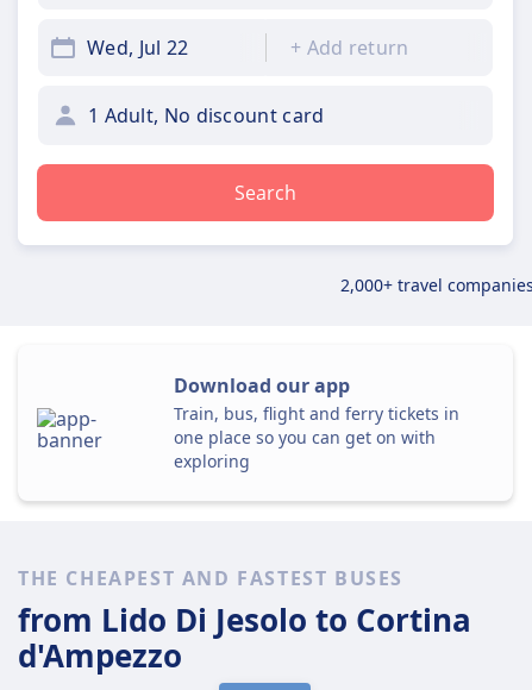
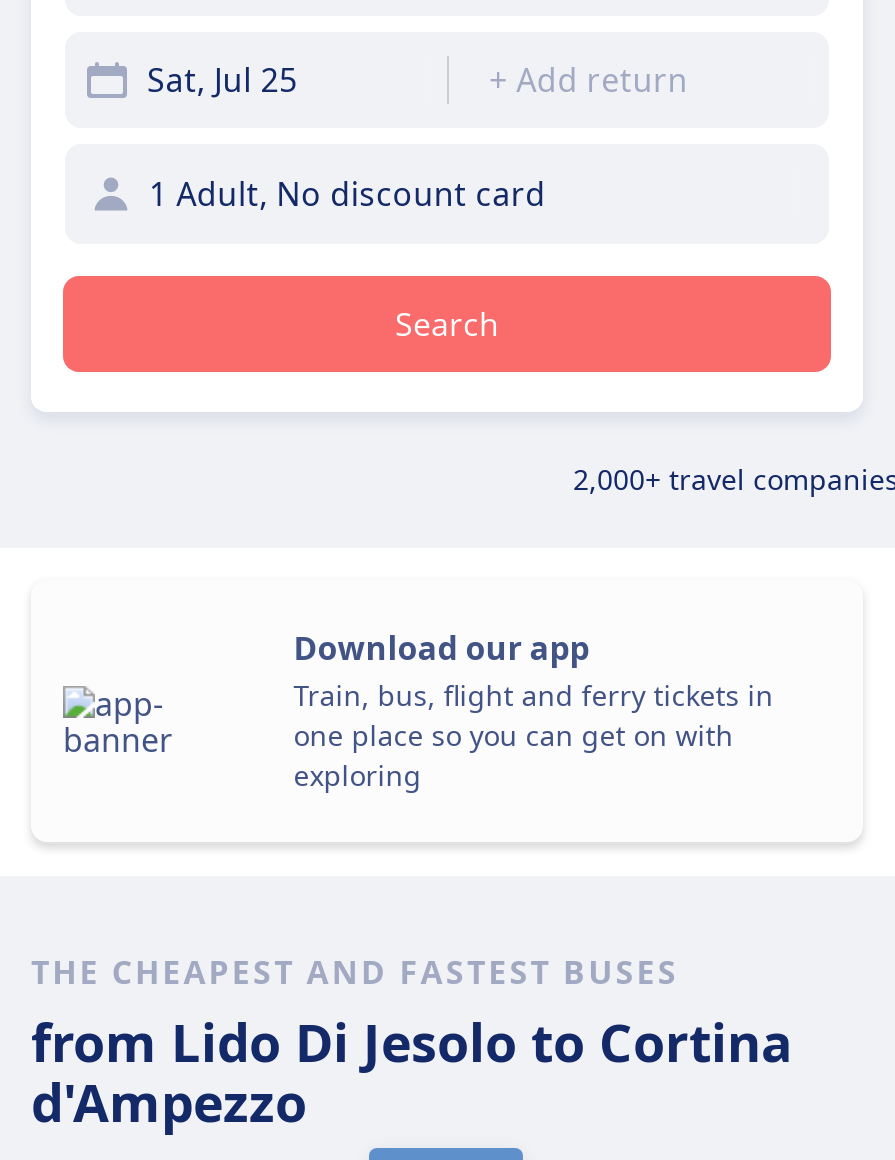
- Wed, Jul 22
+ Sat, Jul 25
